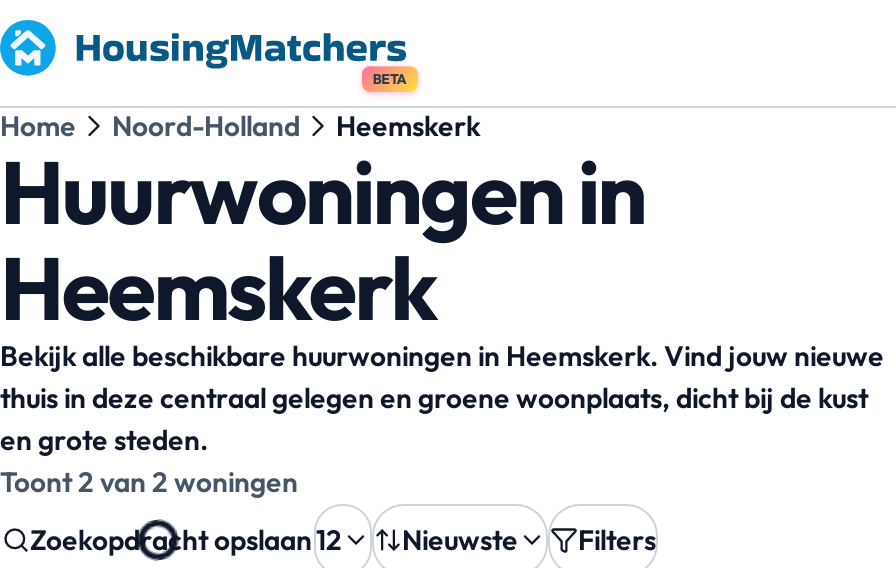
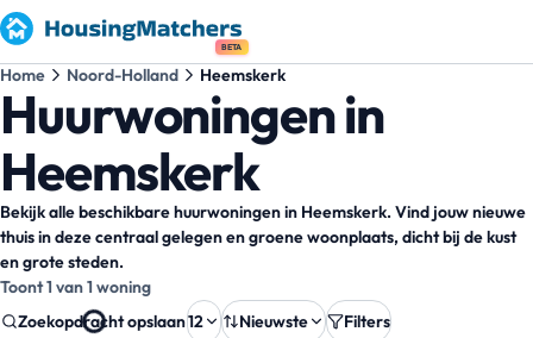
- Toont 2 van 2 woningen
+ Toont 1 van 1 woning
